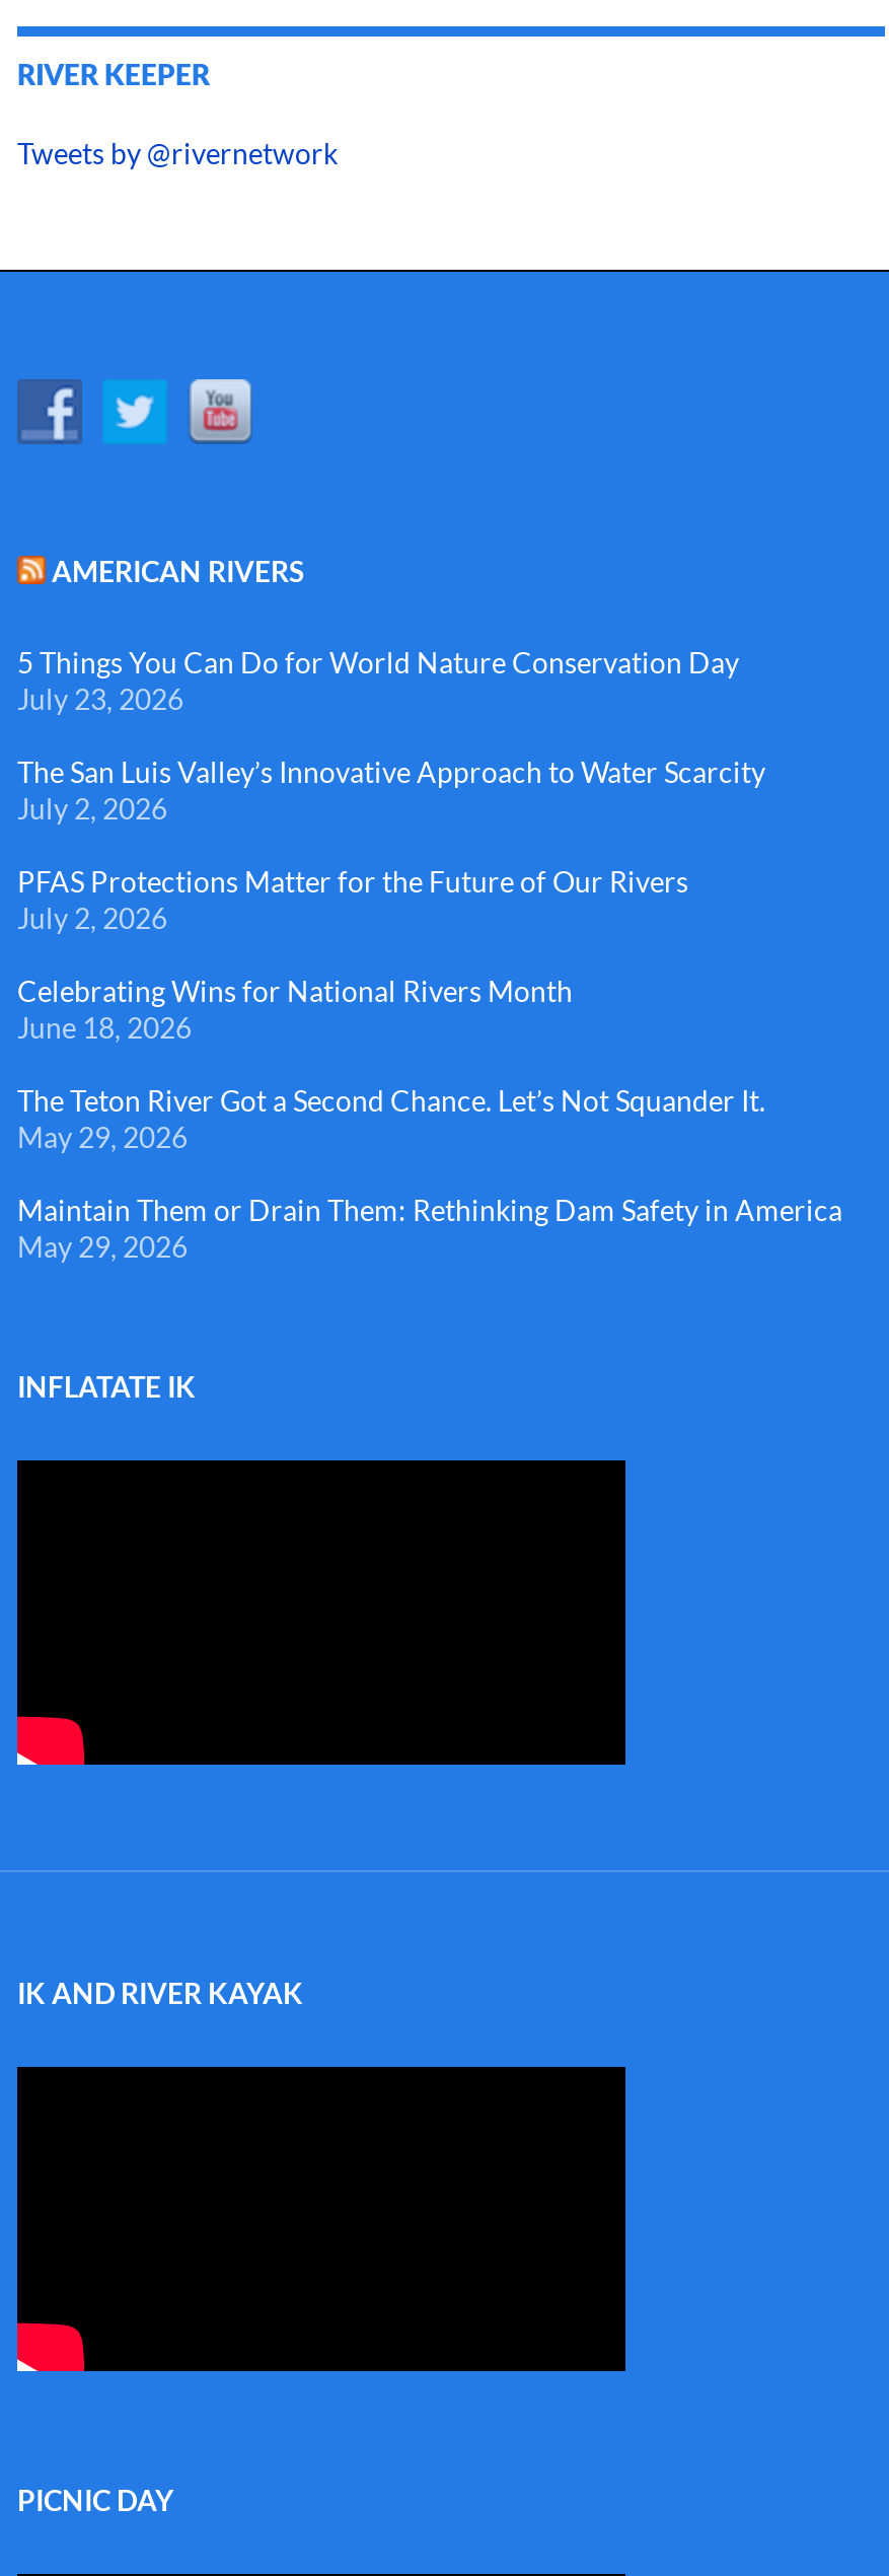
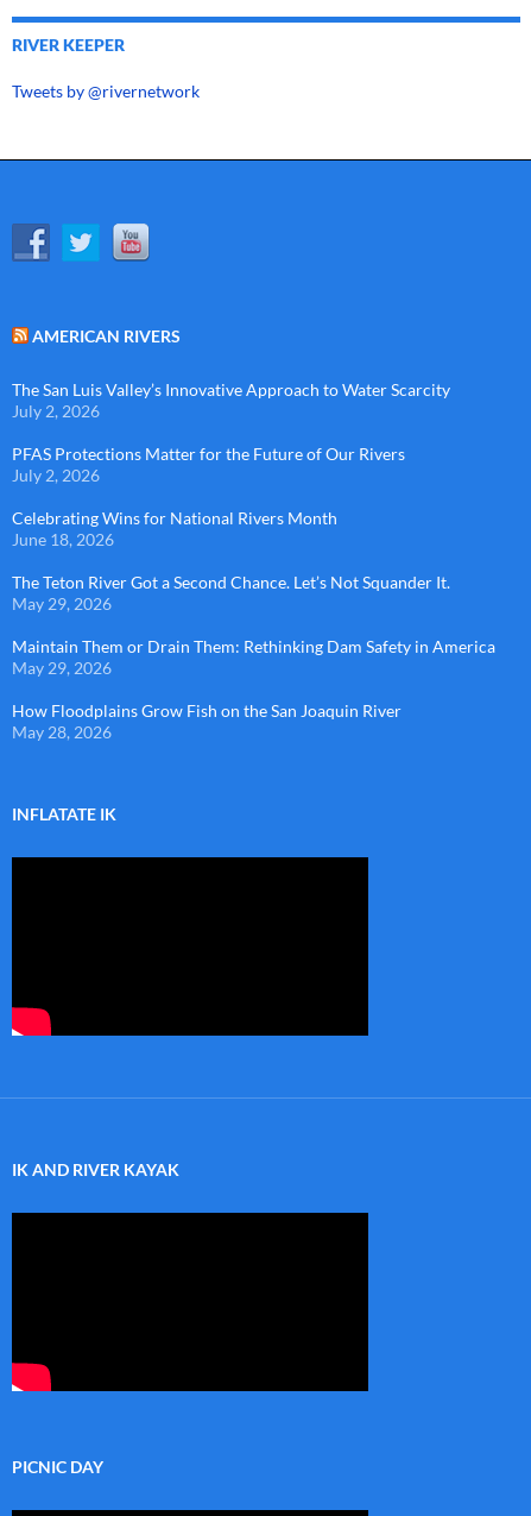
- 5 Things You Can Do for World Nature Conservation Day
- July 23, 2026

moved up: The San Luis Valley’s Innovative Approach to Water Scarcity | July 2, 2026 | PFAS Protections Matter for the Future of Our Rivers | ... | Maintain Them or Drain Them: Rethinking Dam Safety in America | May 29, 2026

+ How Floodplains Grow Fish on the San Joaquin River
+ May 28, 2026
